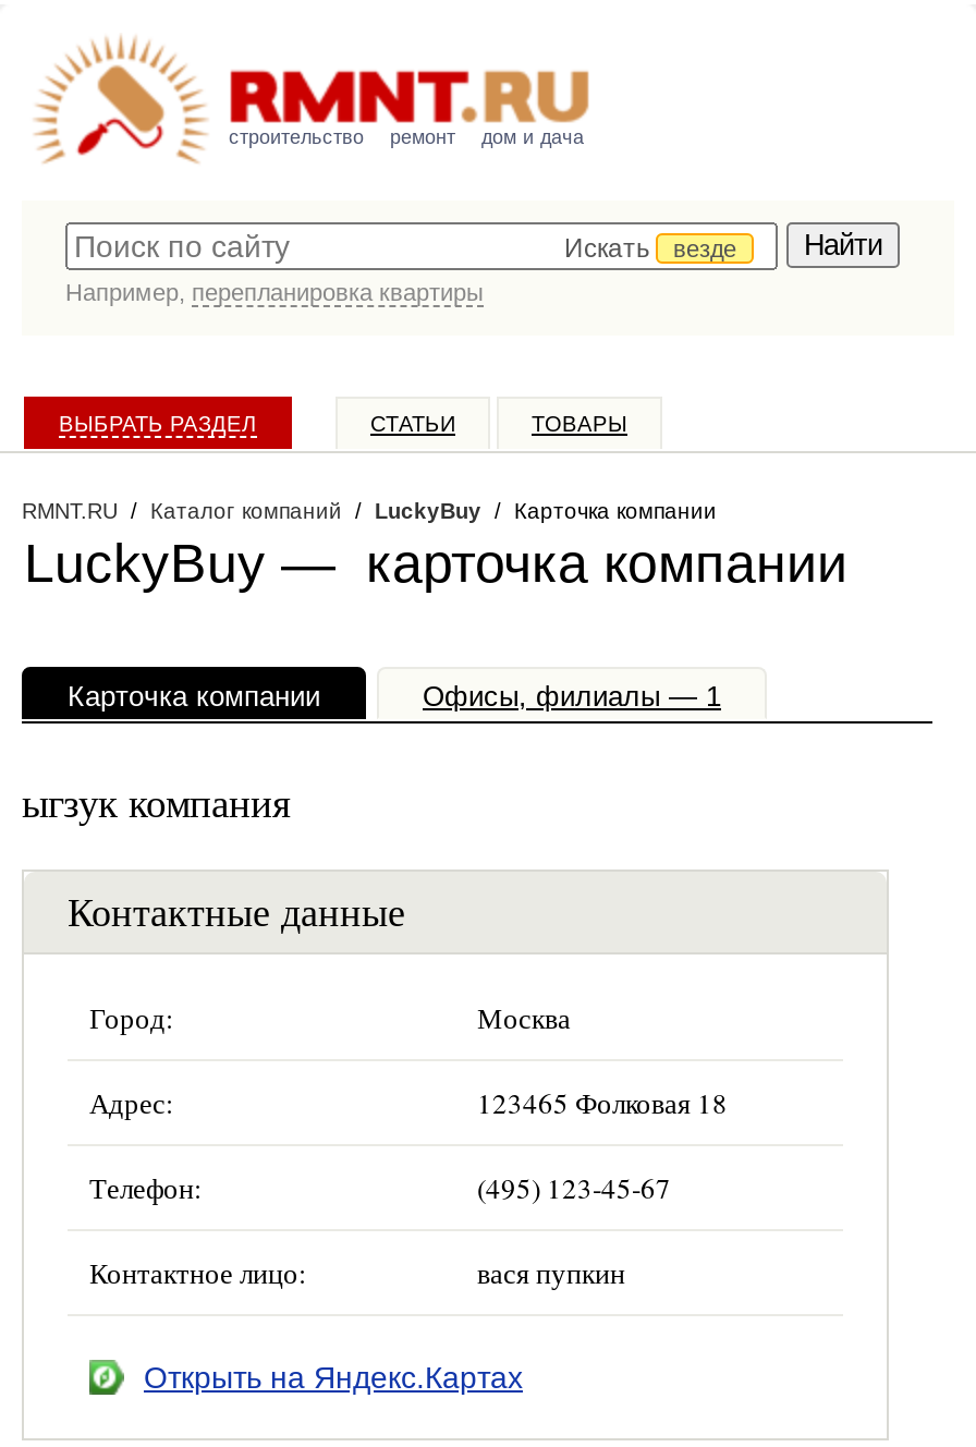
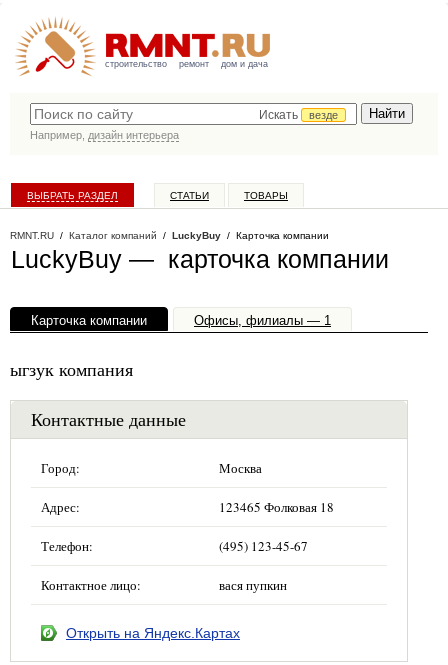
- Например, перепланировка квартиры
+ Например, дизайн интерьера
